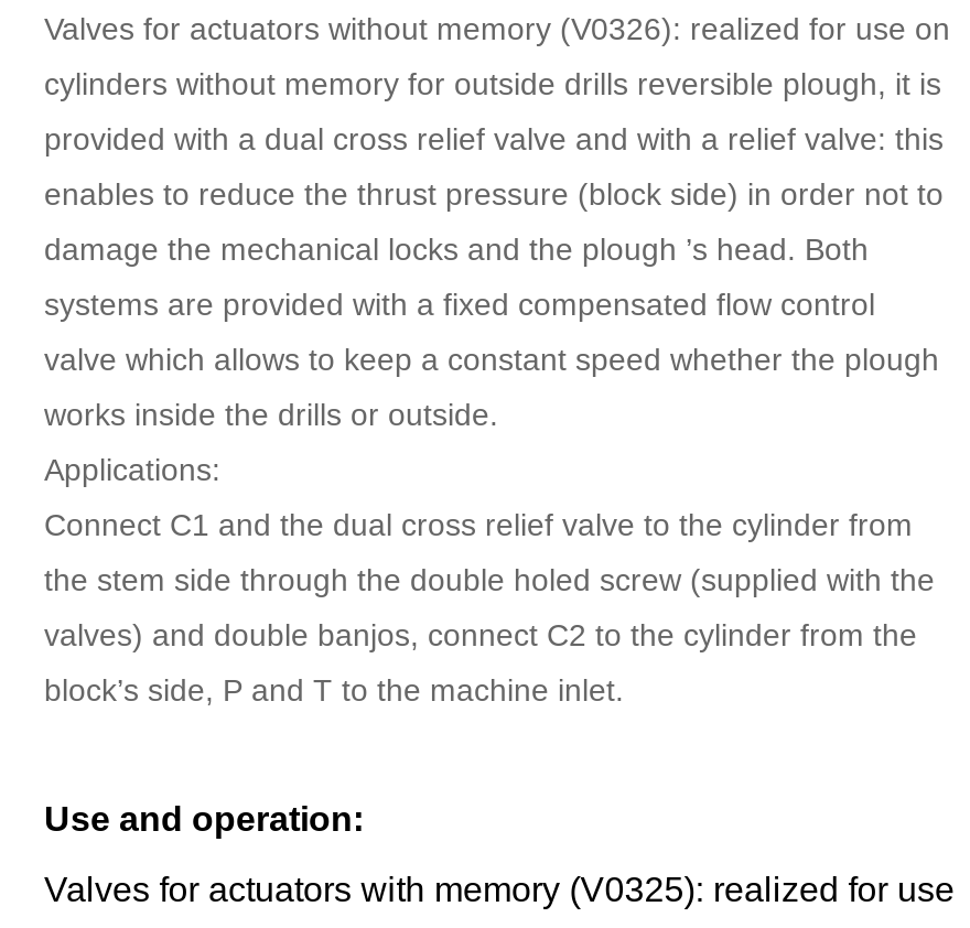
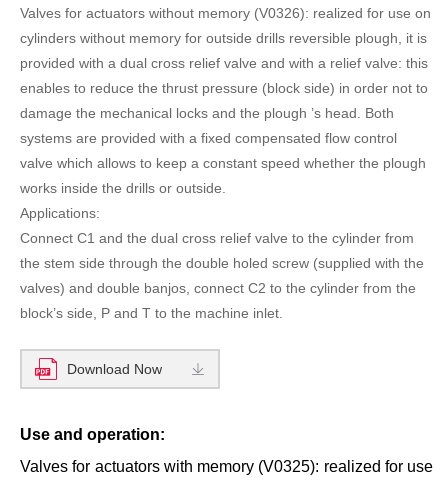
+ Download Now
